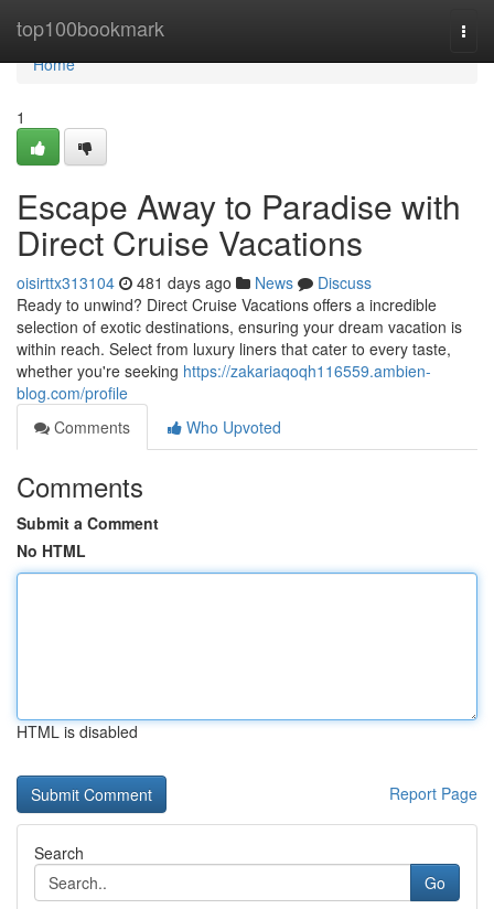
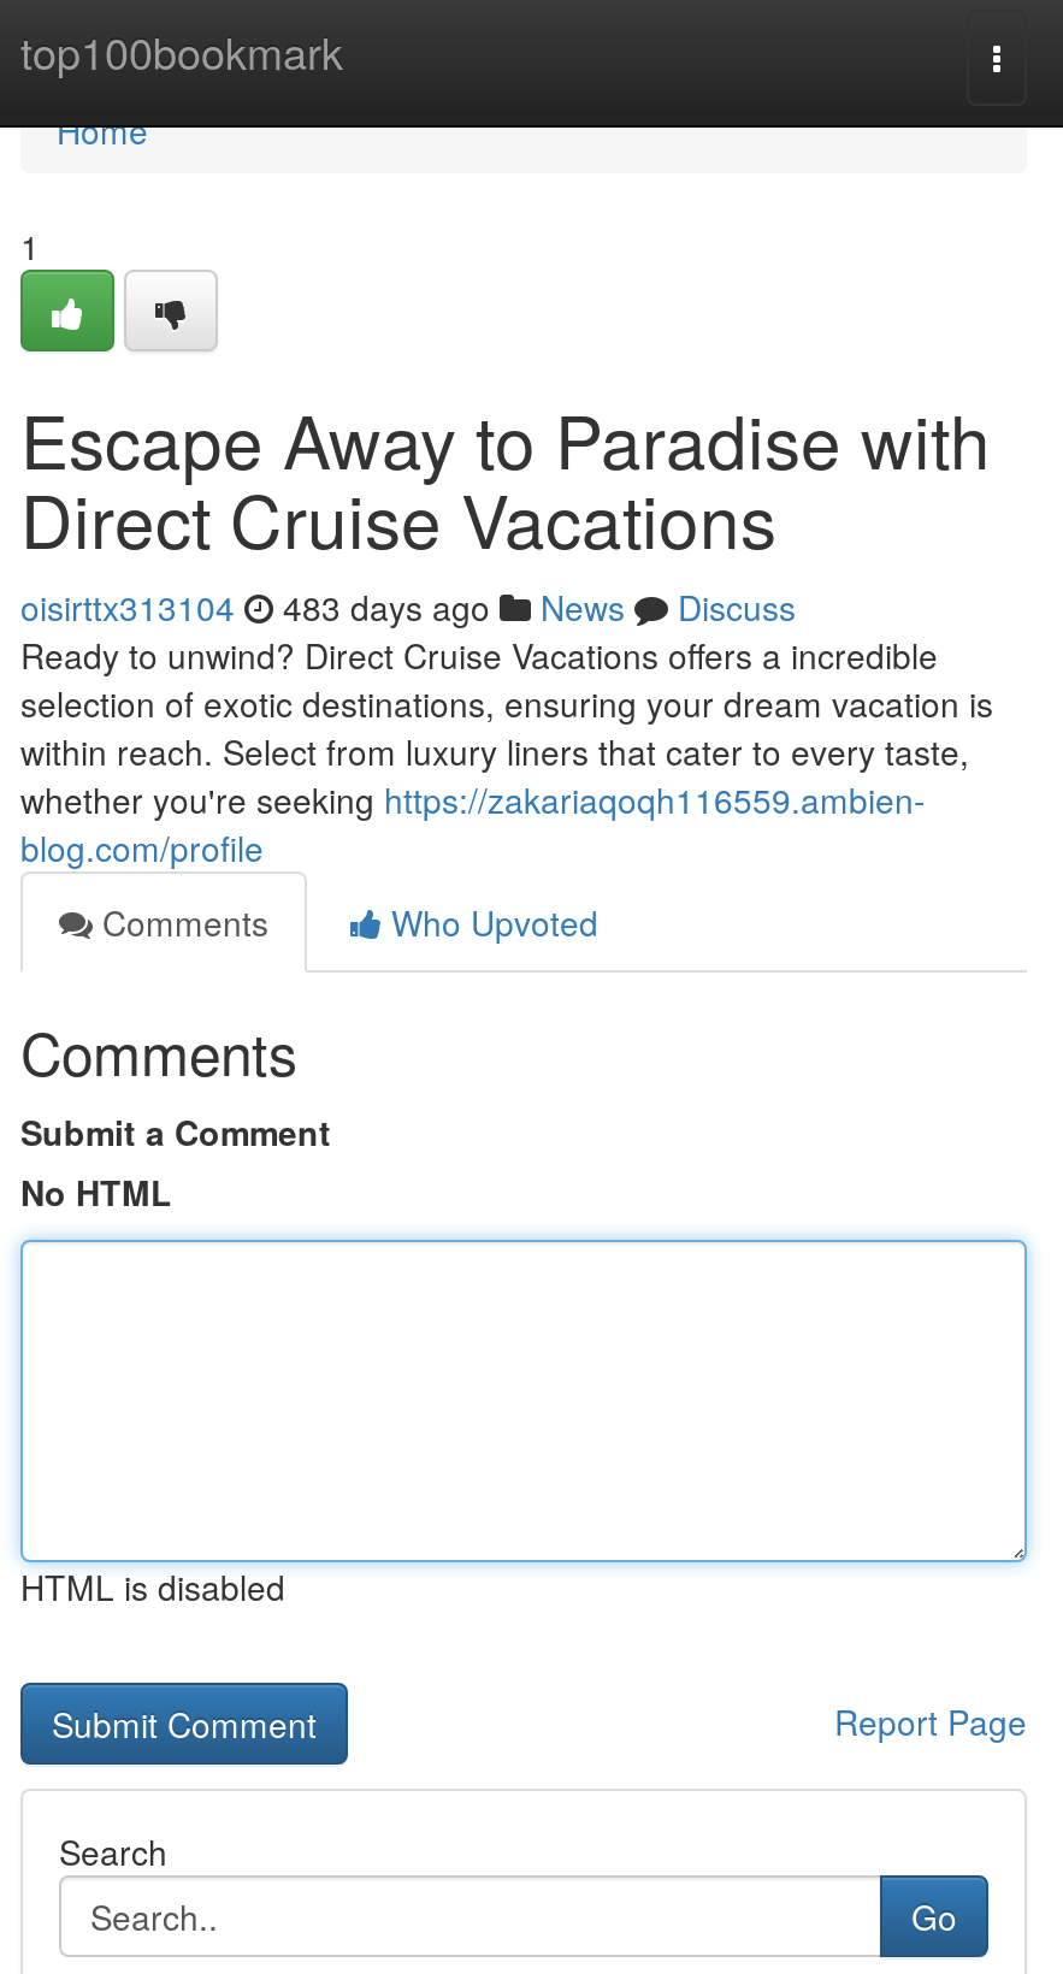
- oisirttx313104 481 days ago News Discuss
+ oisirttx313104 483 days ago News Discuss
